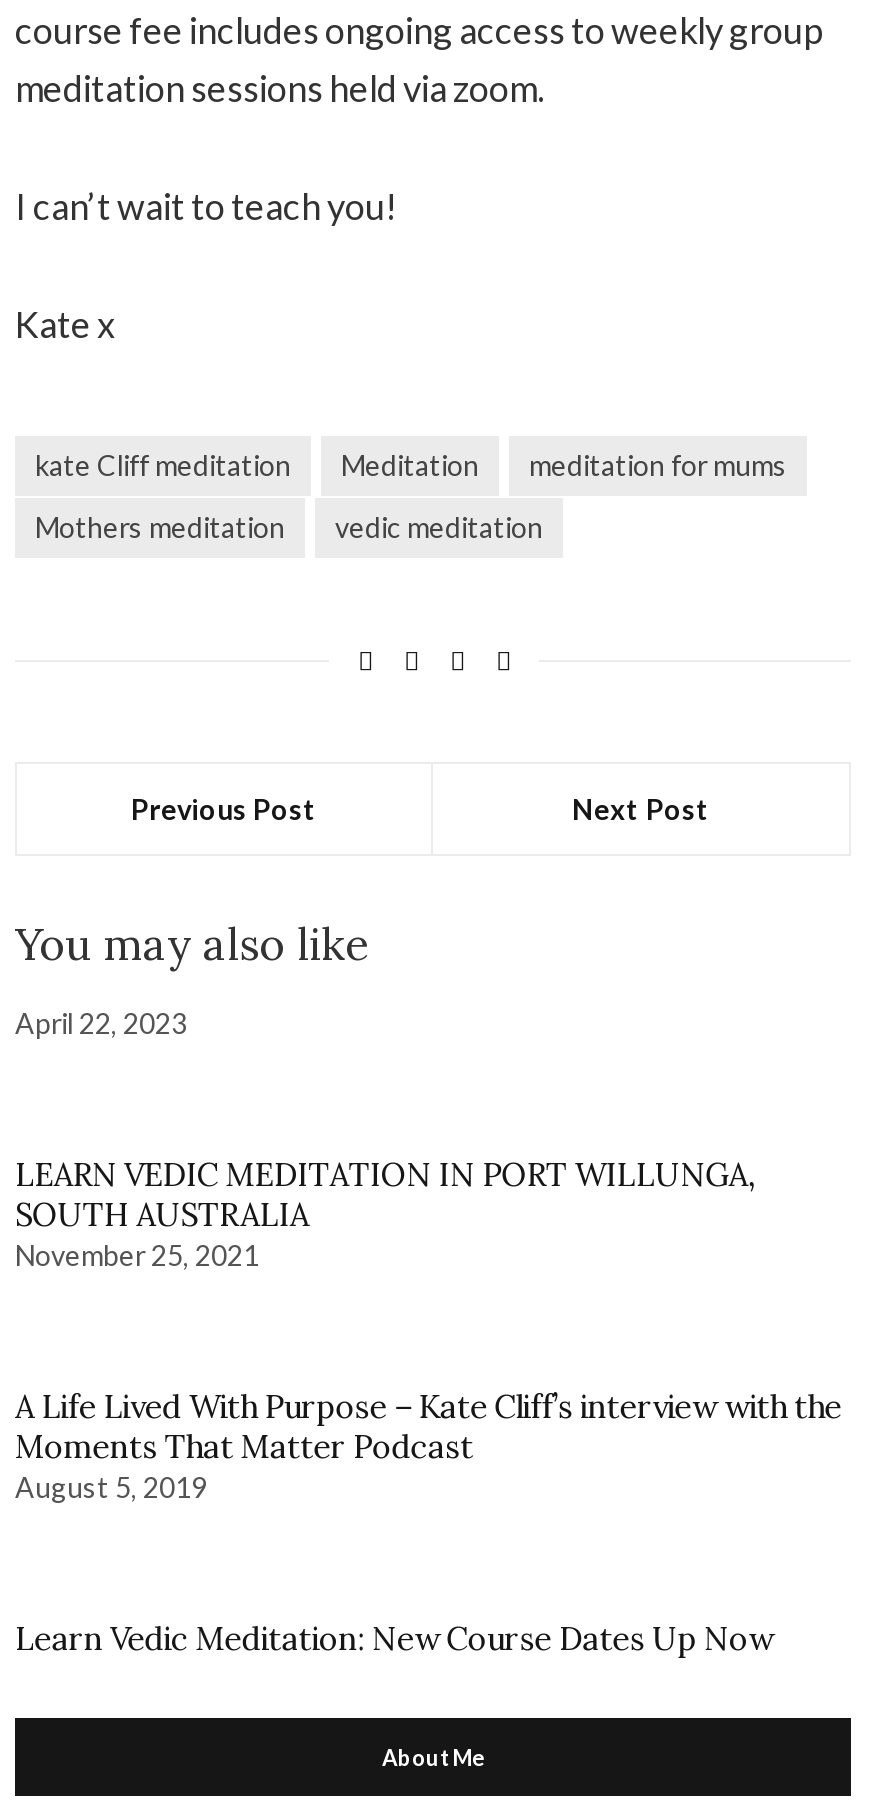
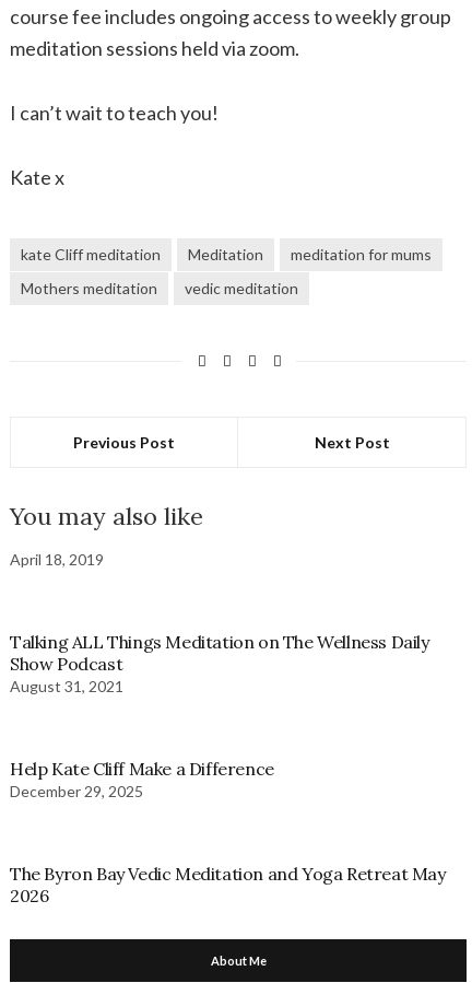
- April 22, 2023
+ April 18, 2019

- LEARN VEDIC MEDITATION IN PORT WILLUNGA,
- SOUTH AUSTRALIA
- November 25, 2021
+ Talking ALL Things Meditation on The Wellness Daily
+ Show Podcast
+ August 31, 2021

- A Life Lived With Purpose – Kate Cliff’s interview with the
- Moments That Matter Podcast
- August 5, 2019
+ Help Kate Cliff Make a Difference
+ December 29, 2025

- Learn Vedic Meditation: New Course Dates Up Now
+ The Byron Bay Vedic Meditation and Yoga Retreat May
+ 2026
